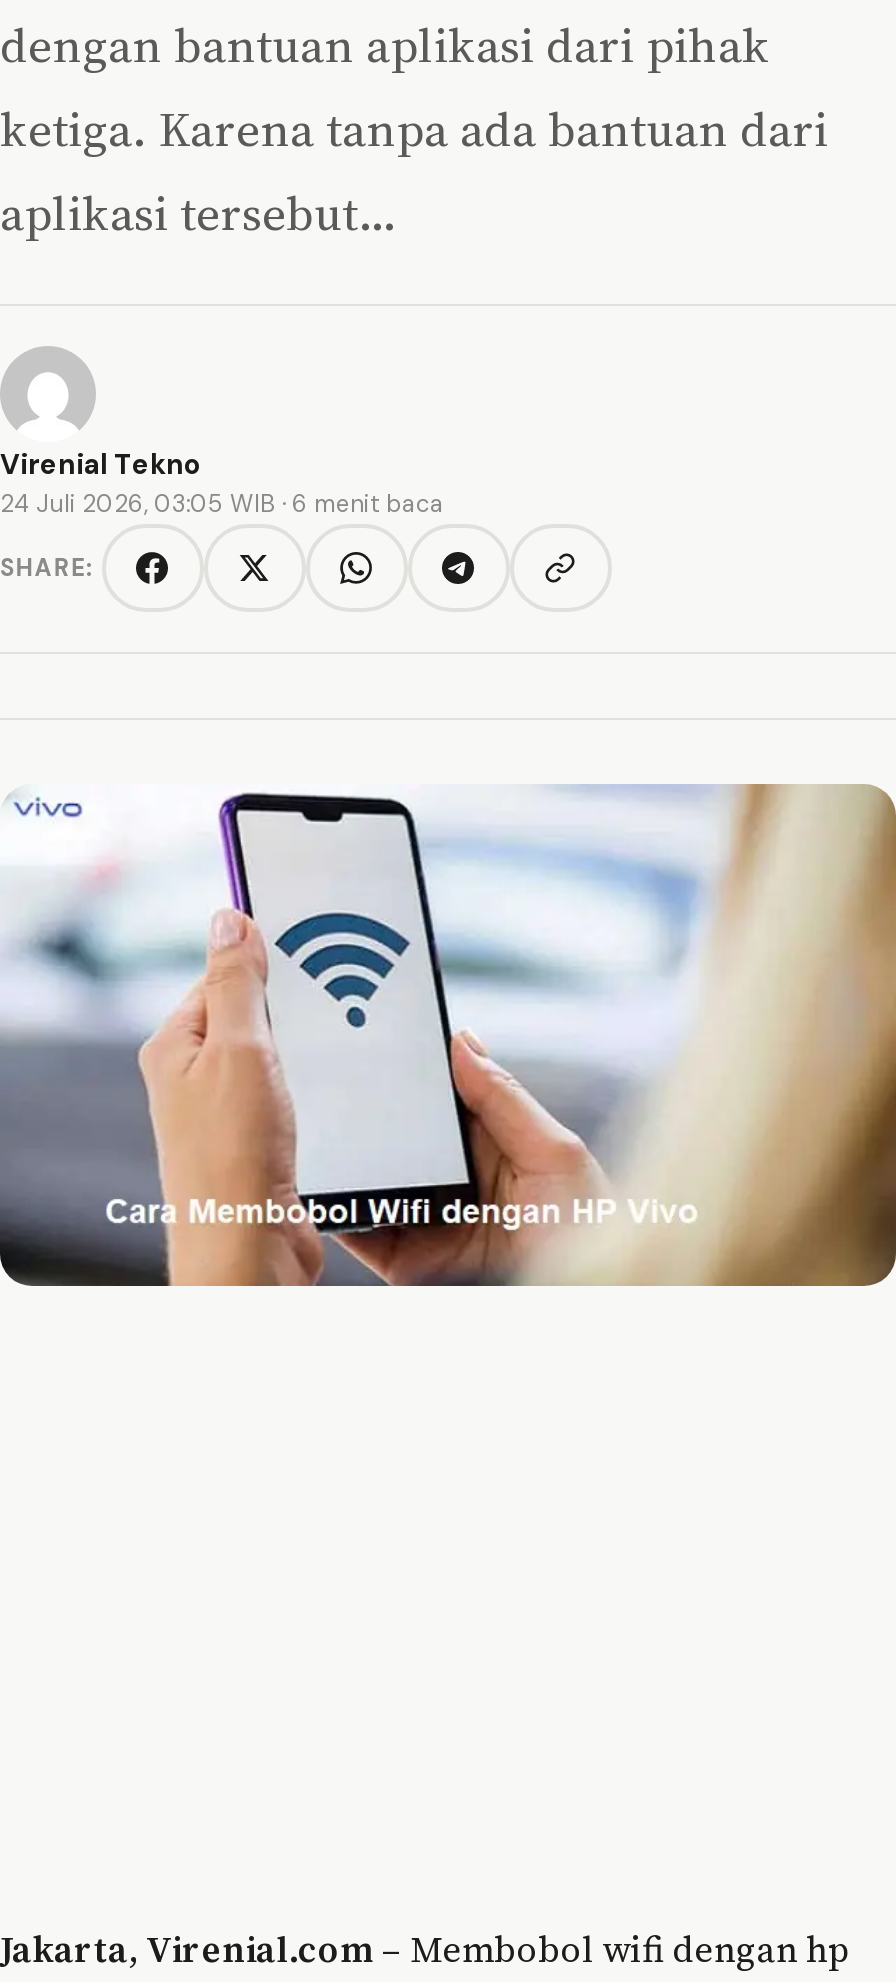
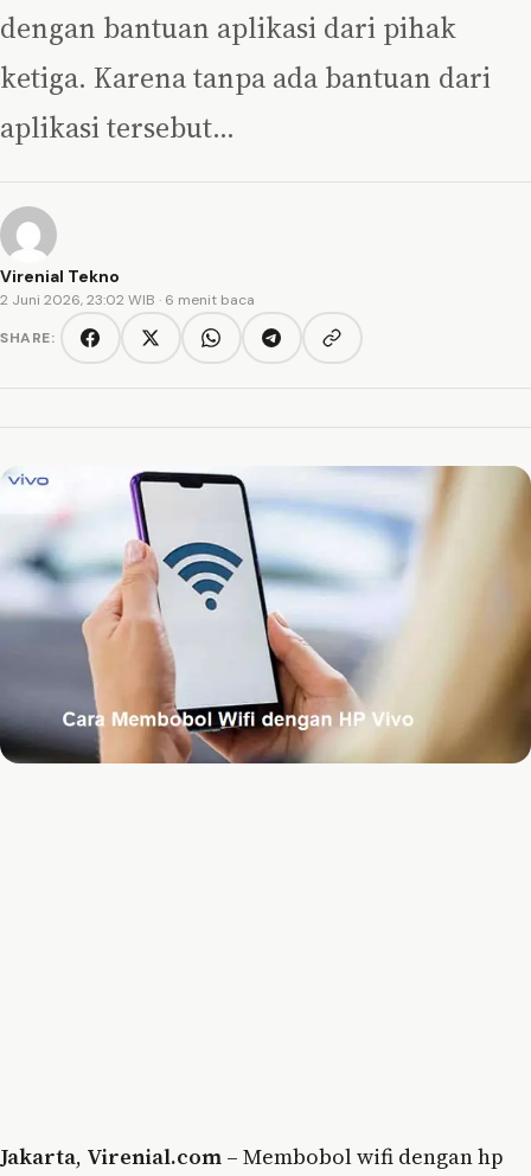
- 24 Juli 2026, 03:05 WIB · 6 menit baca
+ 2 Juni 2026, 23:02 WIB · 6 menit baca
